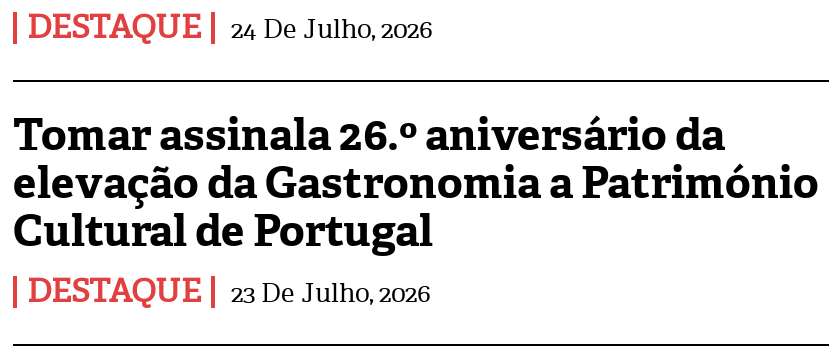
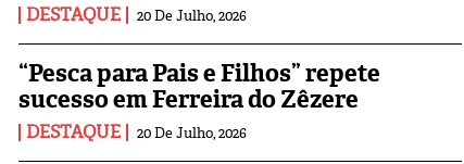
- DESTAQUE 24 De Julho, 2026
+ DESTAQUE 20 De Julho, 2026

- Tomar assinala 26.º aniversário da
- elevação da Gastronomia a Património
- Cultural de Portugal
+ “Pesca para Pais e Filhos” repete
+ sucesso em Ferreira do Zêzere

- DESTAQUE 23 De Julho, 2026
+ DESTAQUE 20 De Julho, 2026
